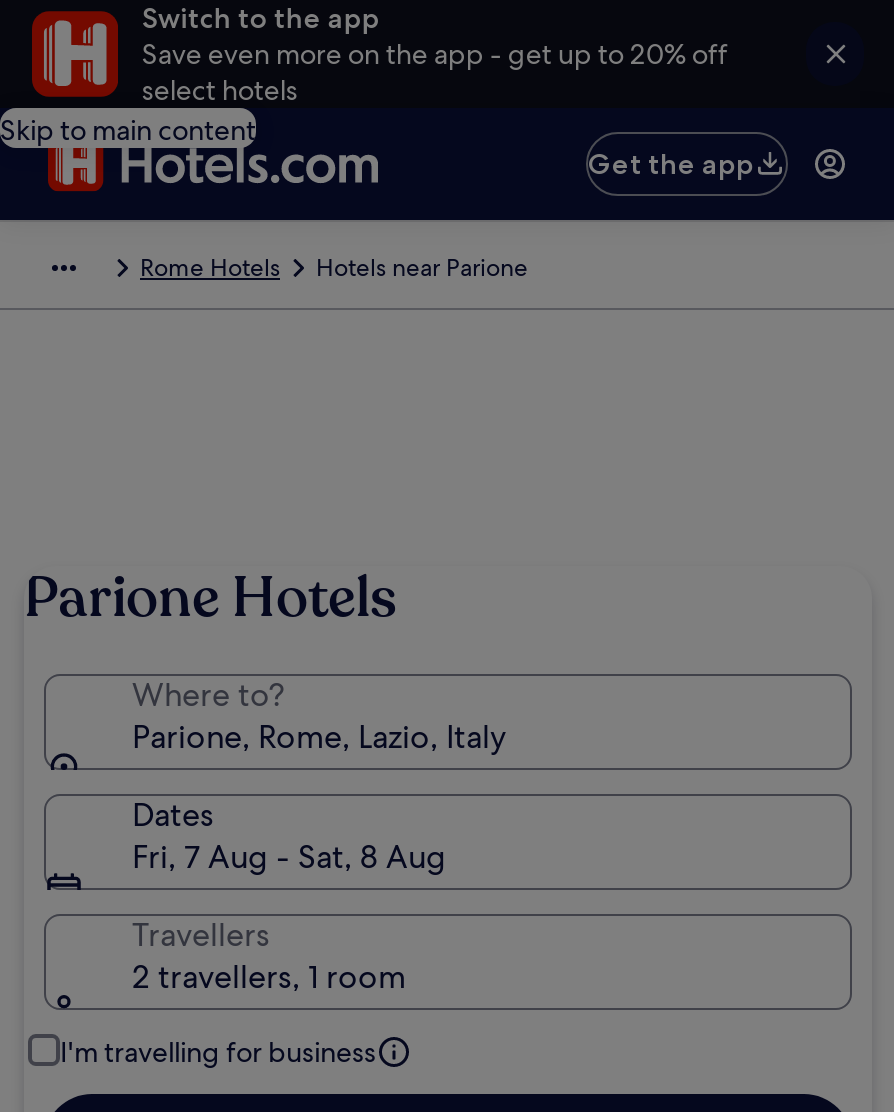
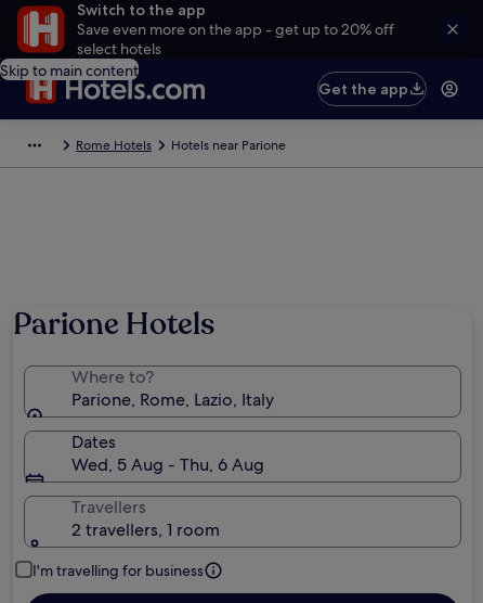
- Fri, 7 Aug - Sat, 8 Aug
+ Wed, 5 Aug - Thu, 6 Aug
